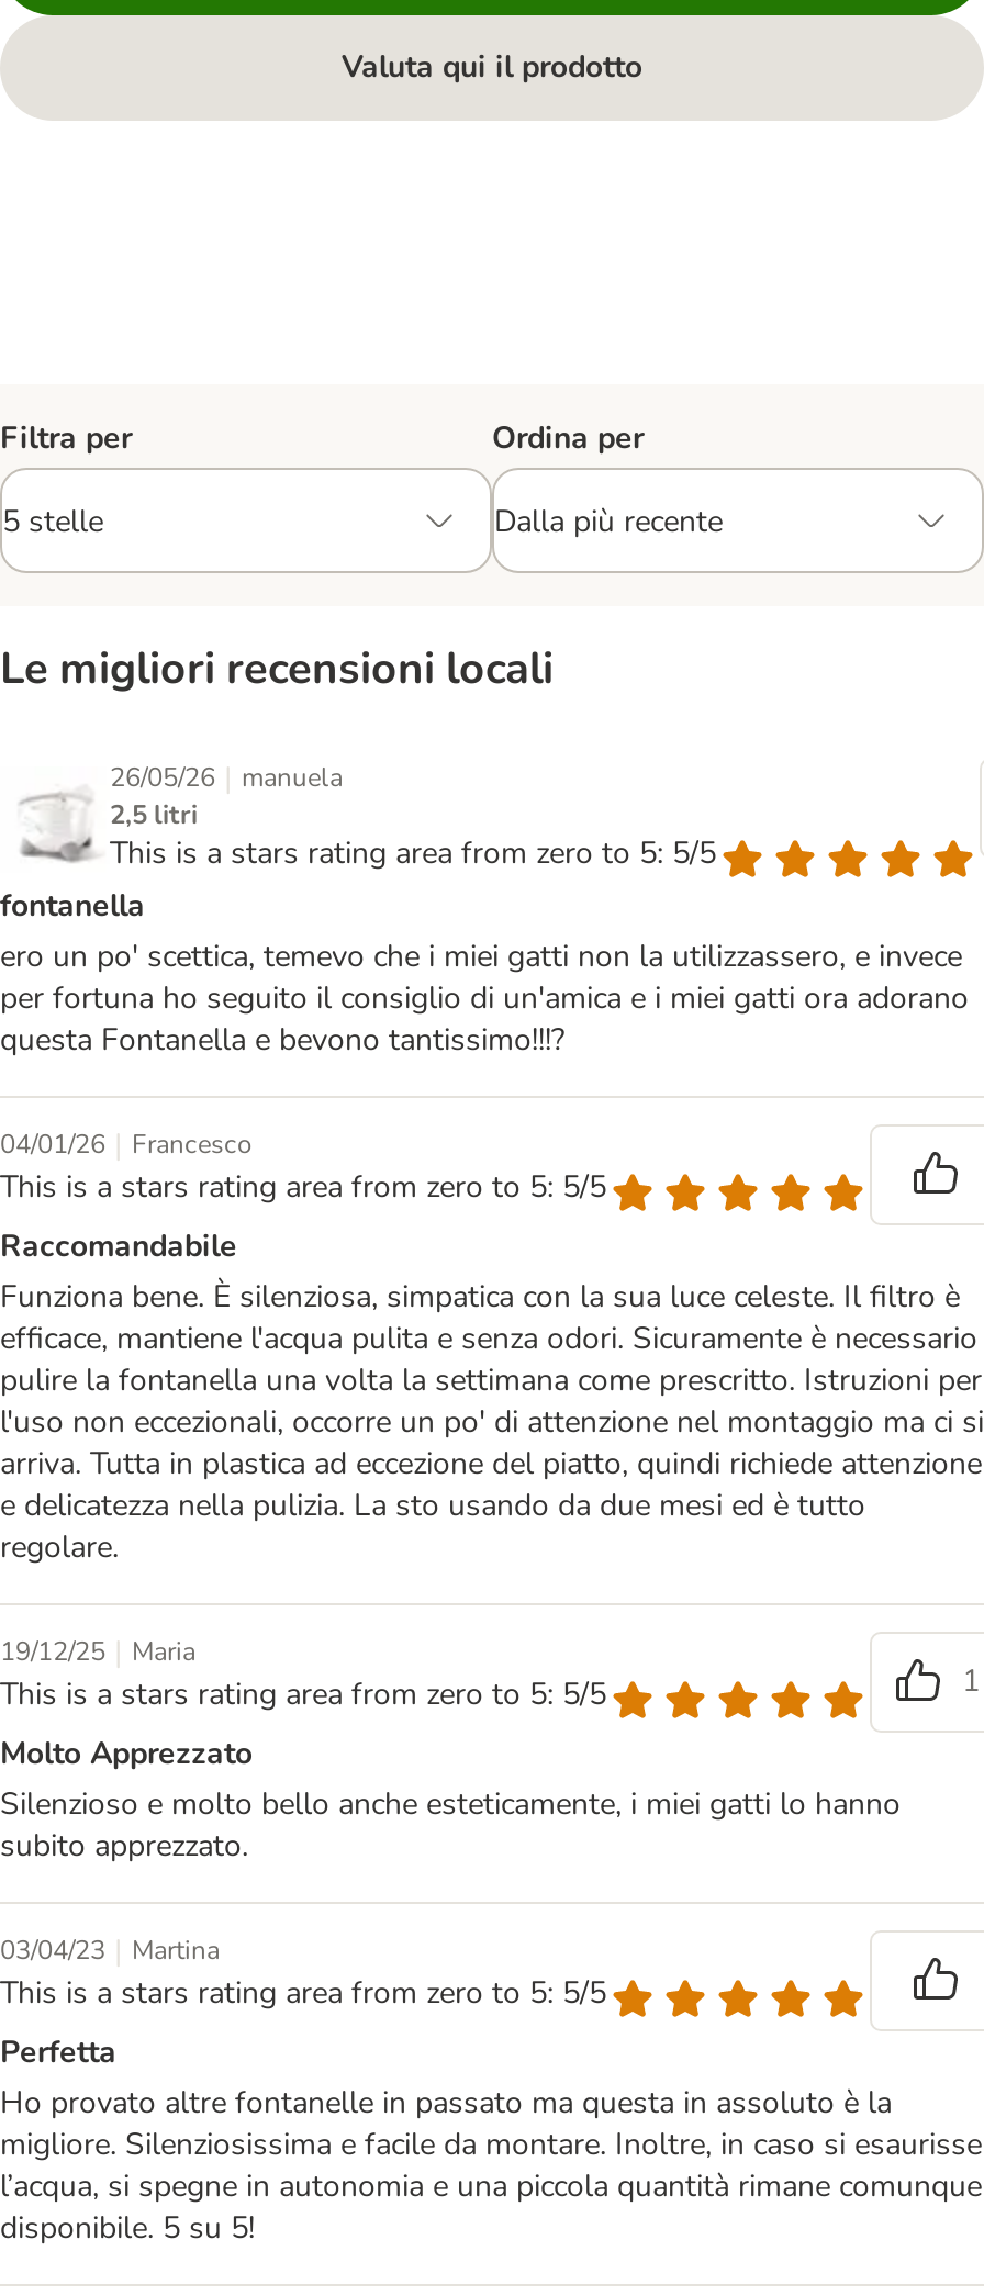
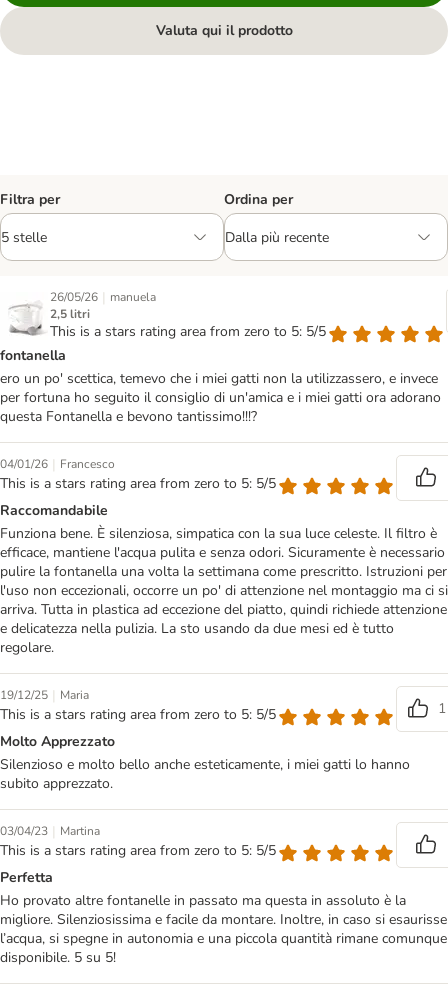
- Le migliori recensioni locali
